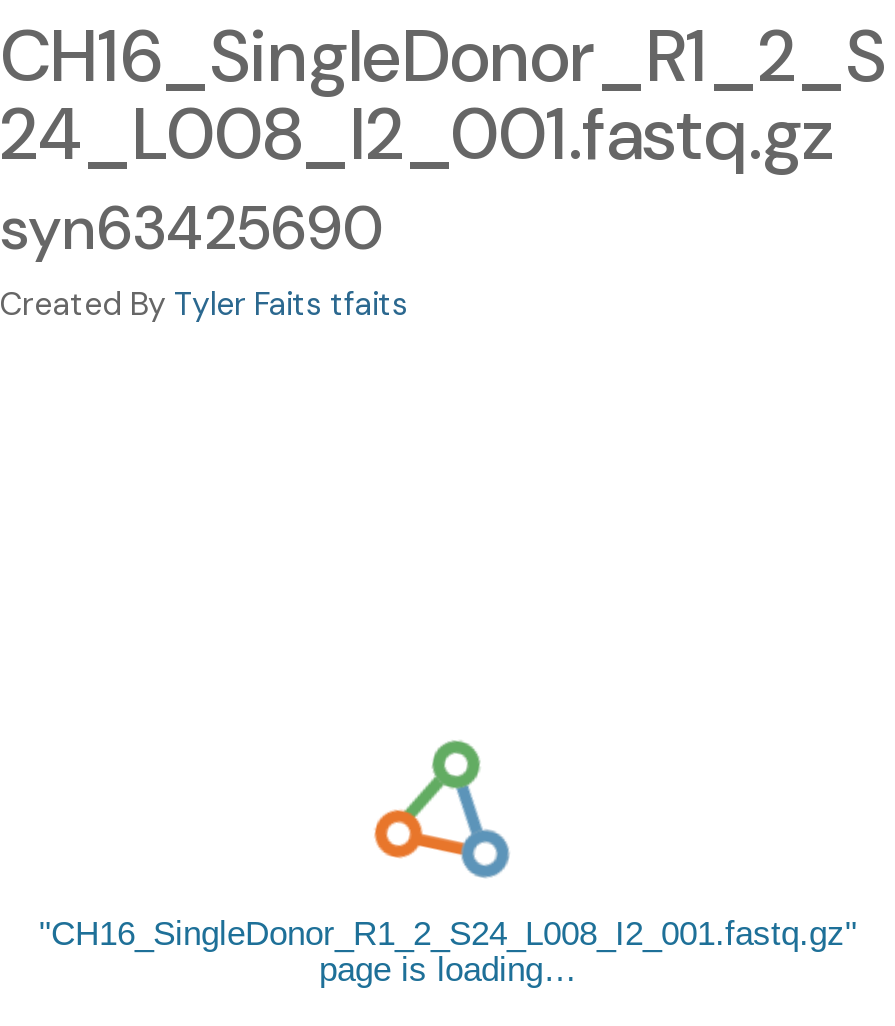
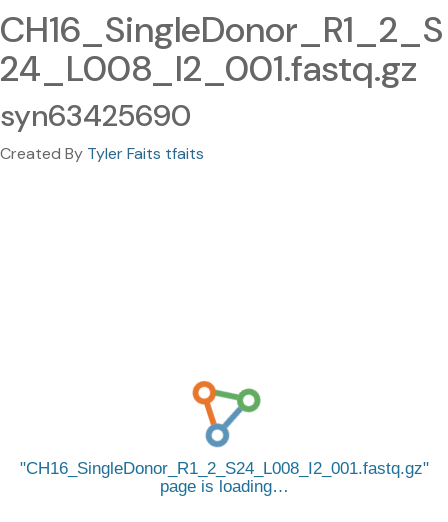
- [image]
+ [image]
